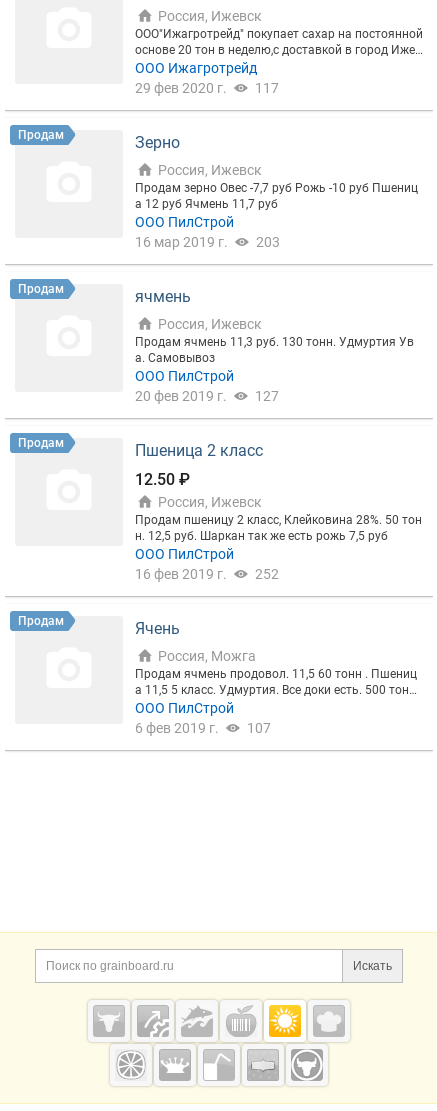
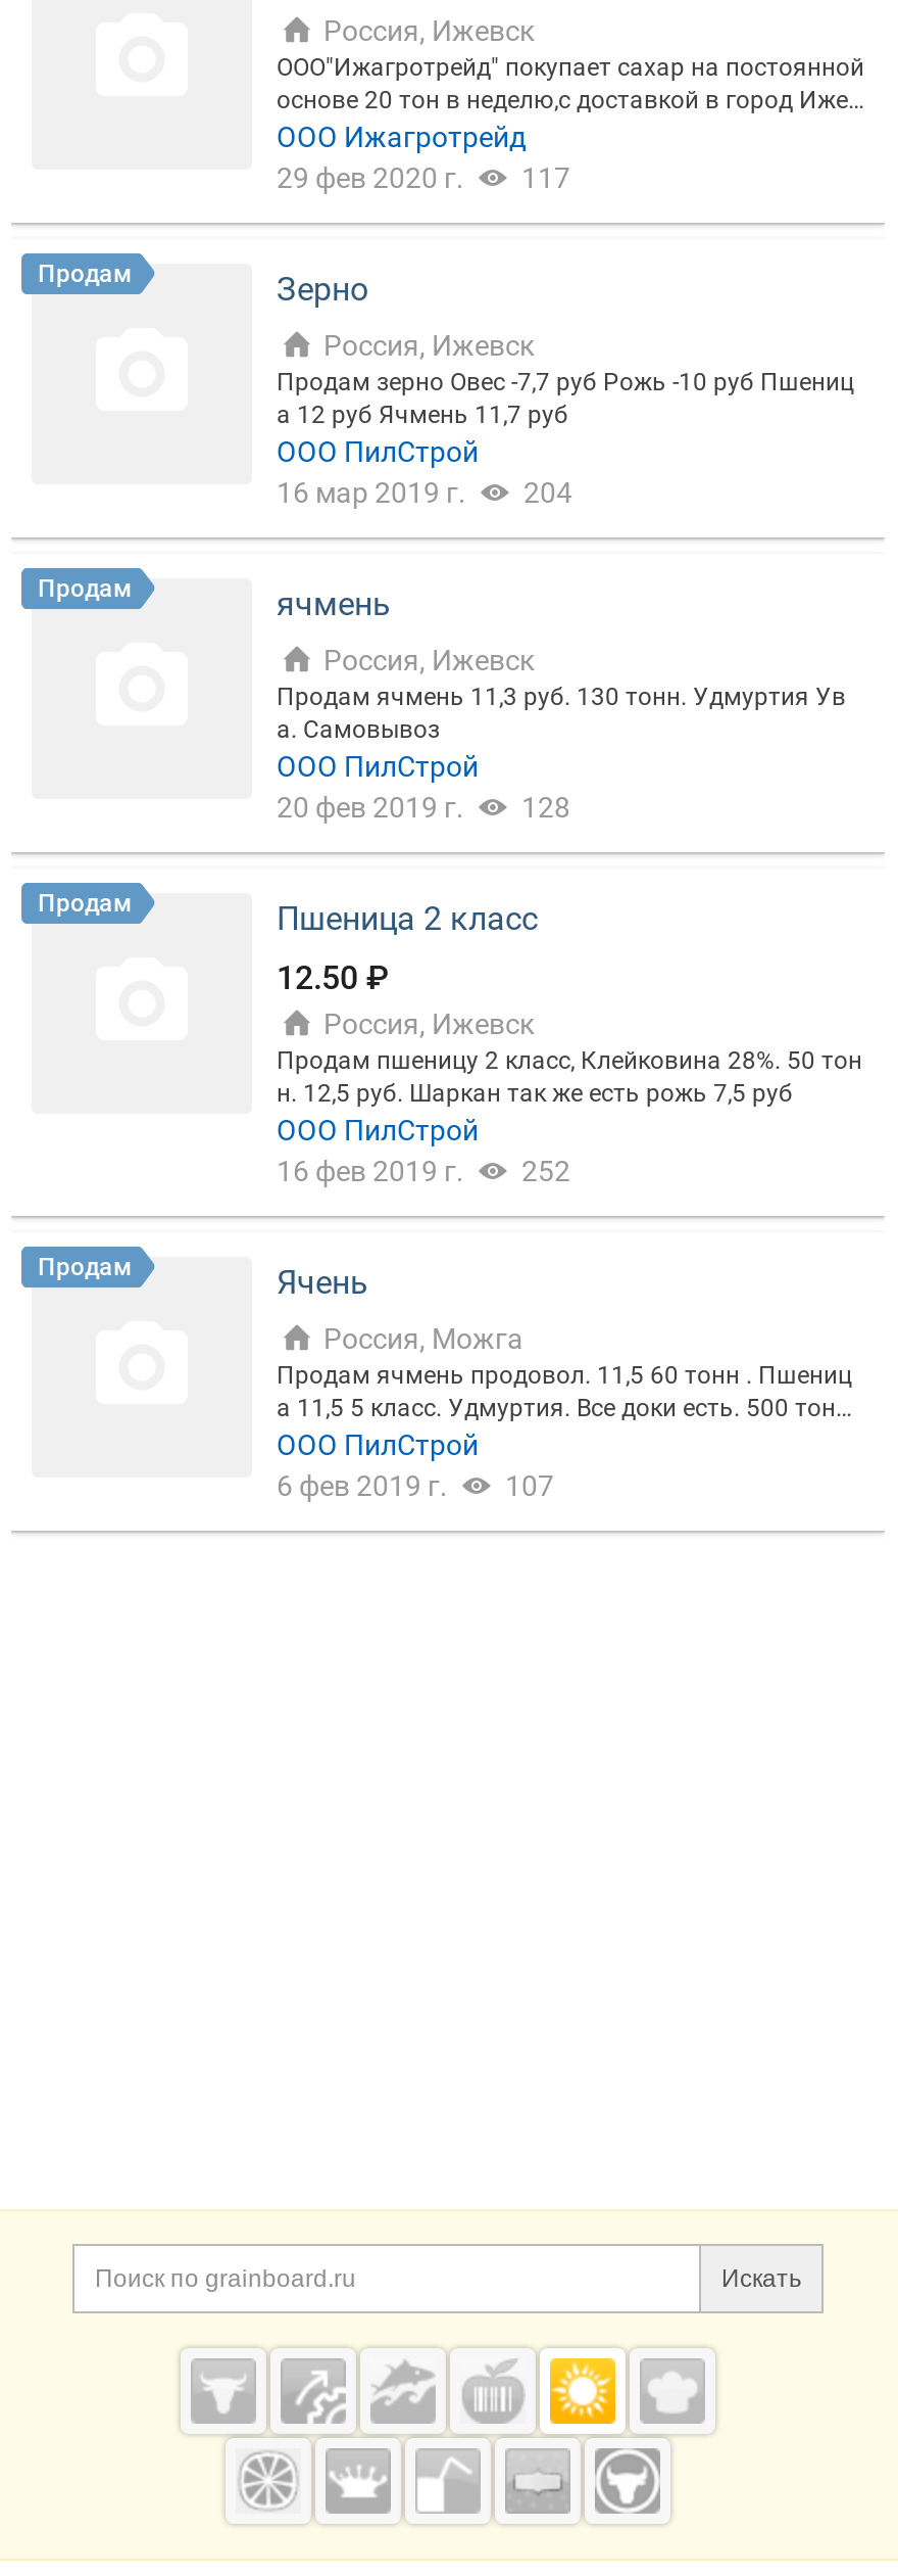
- 16 мар 2019 г. 203
+ 16 мар 2019 г. 204

- 20 фев 2019 г. 127
+ 20 фев 2019 г. 128
